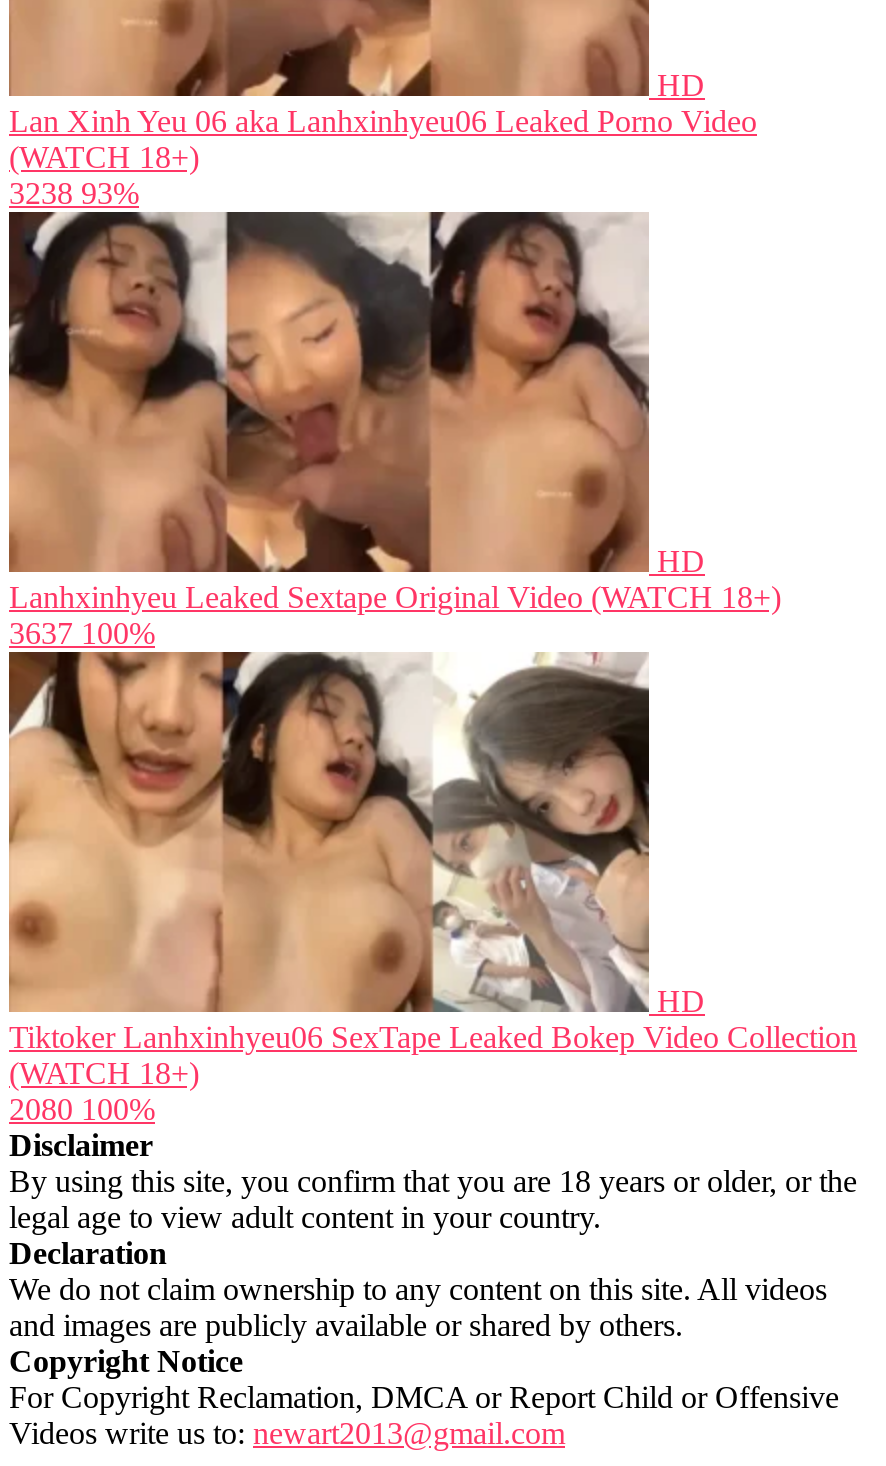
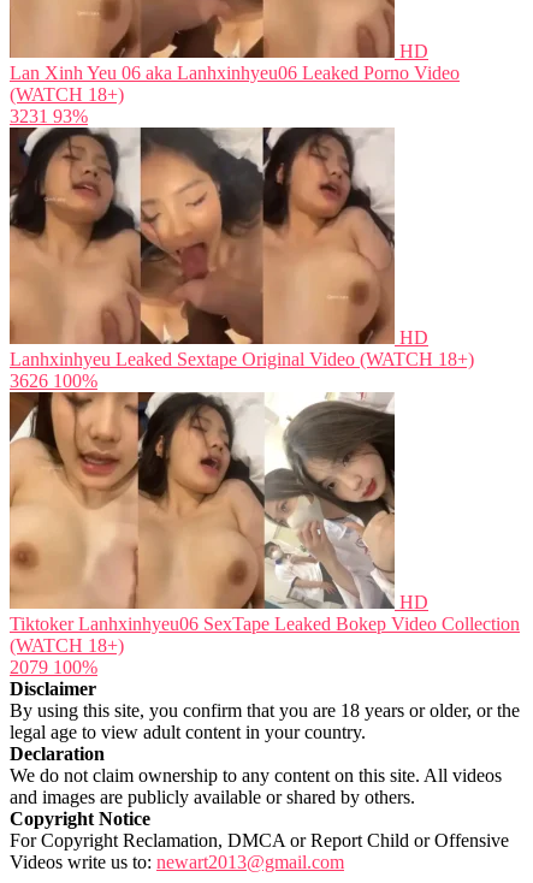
- 3238 93%
+ 3231 93%

- 3637 100%
+ 3626 100%

- 2080 100%
+ 2079 100%
